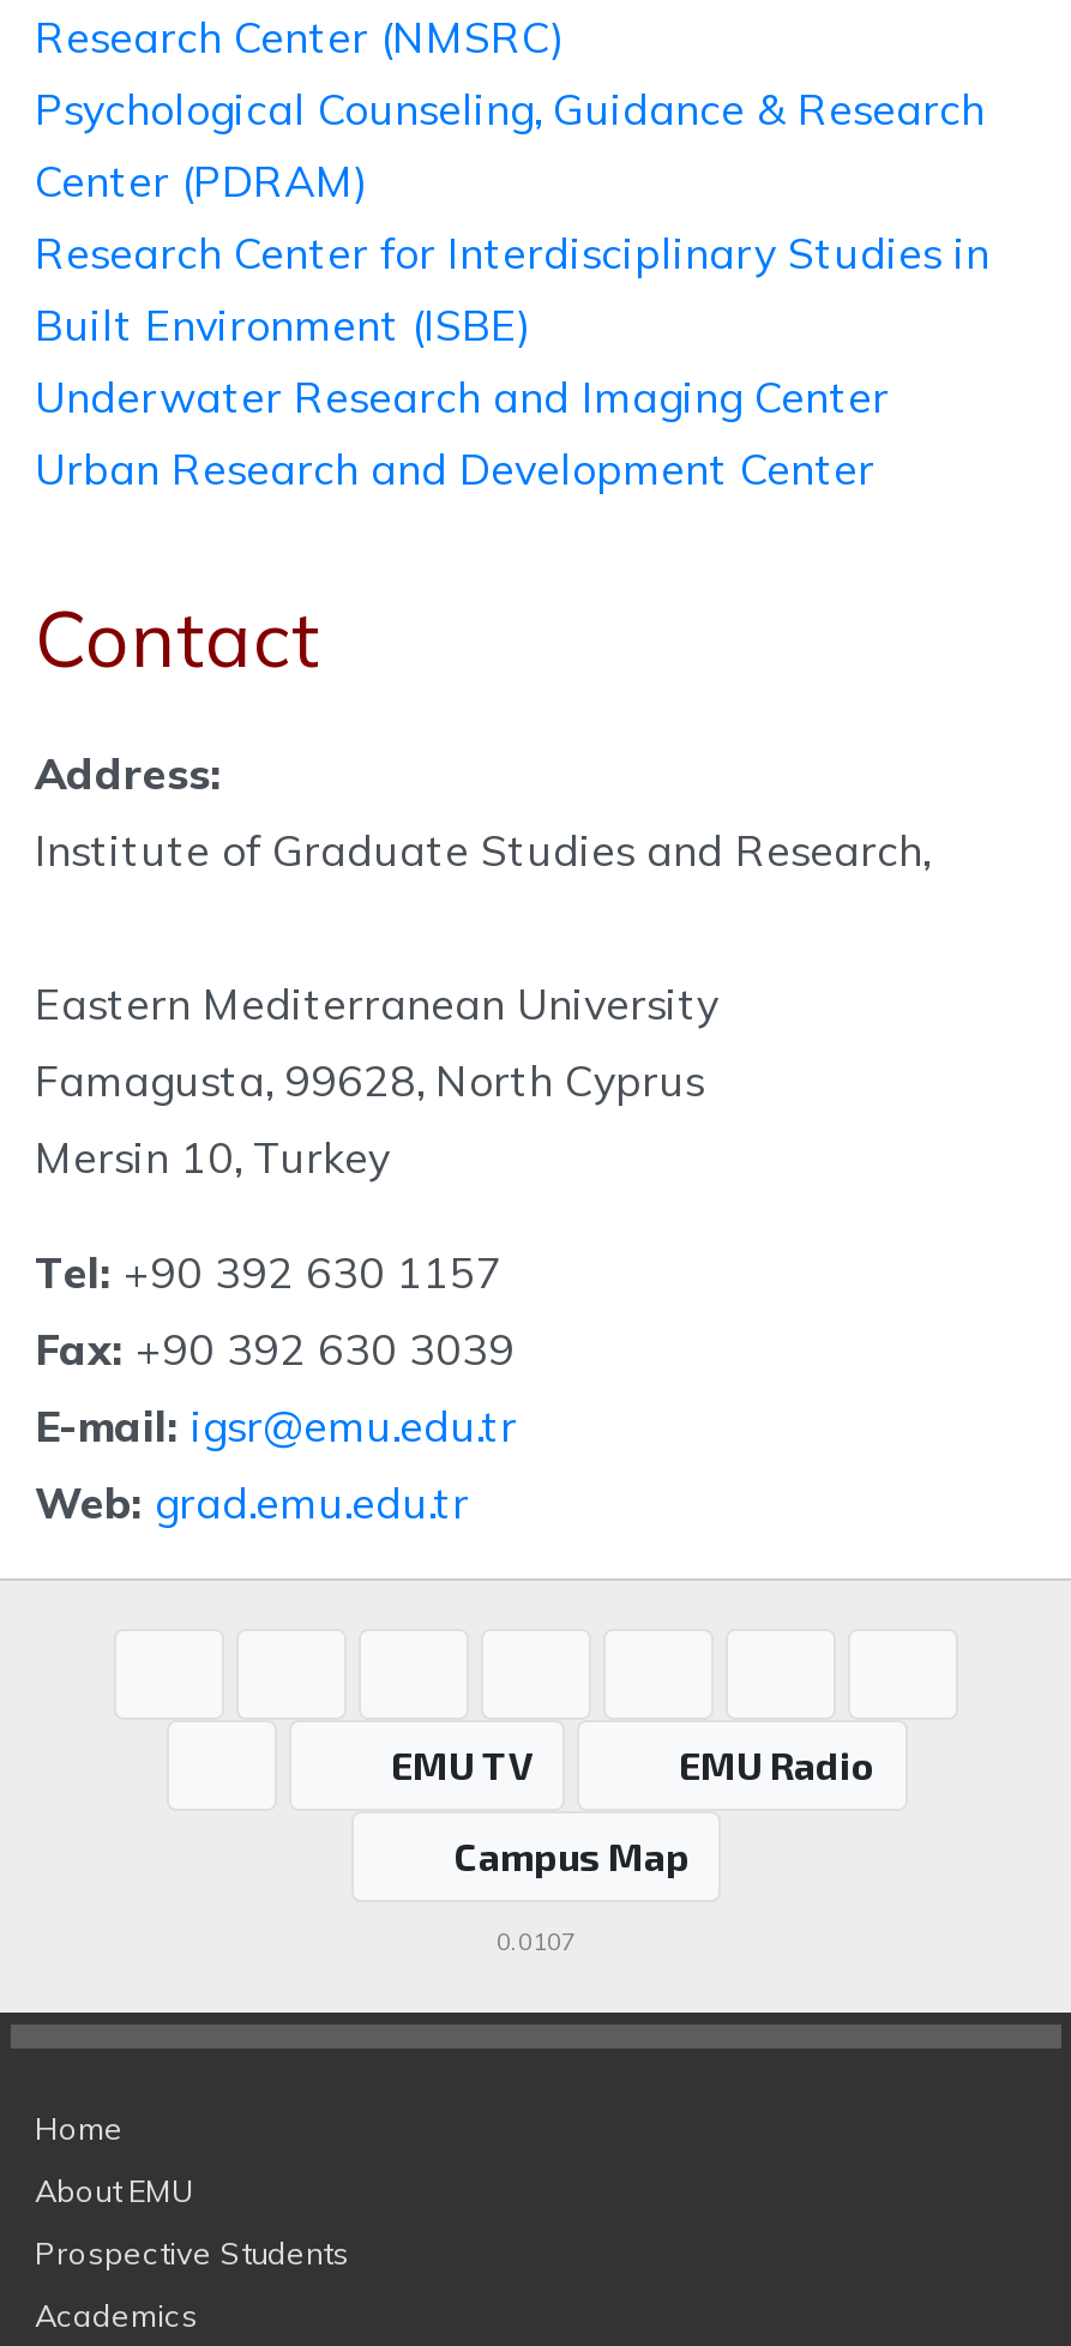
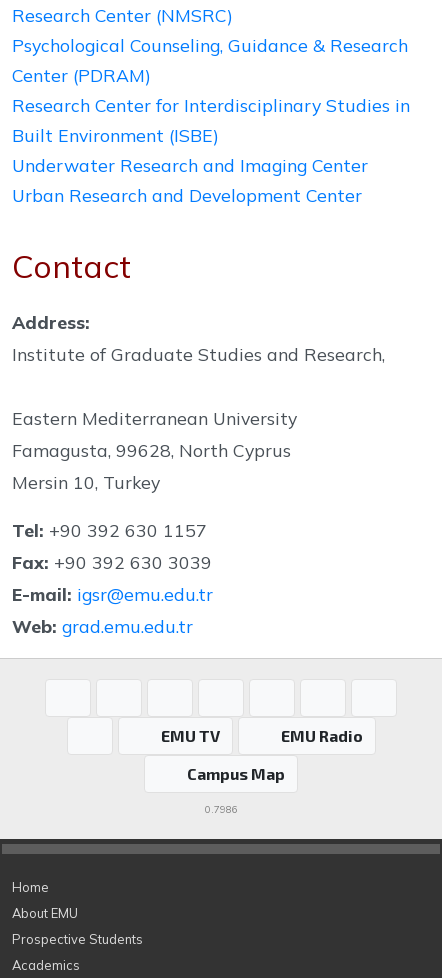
- 0.0107
+ 0.7986
